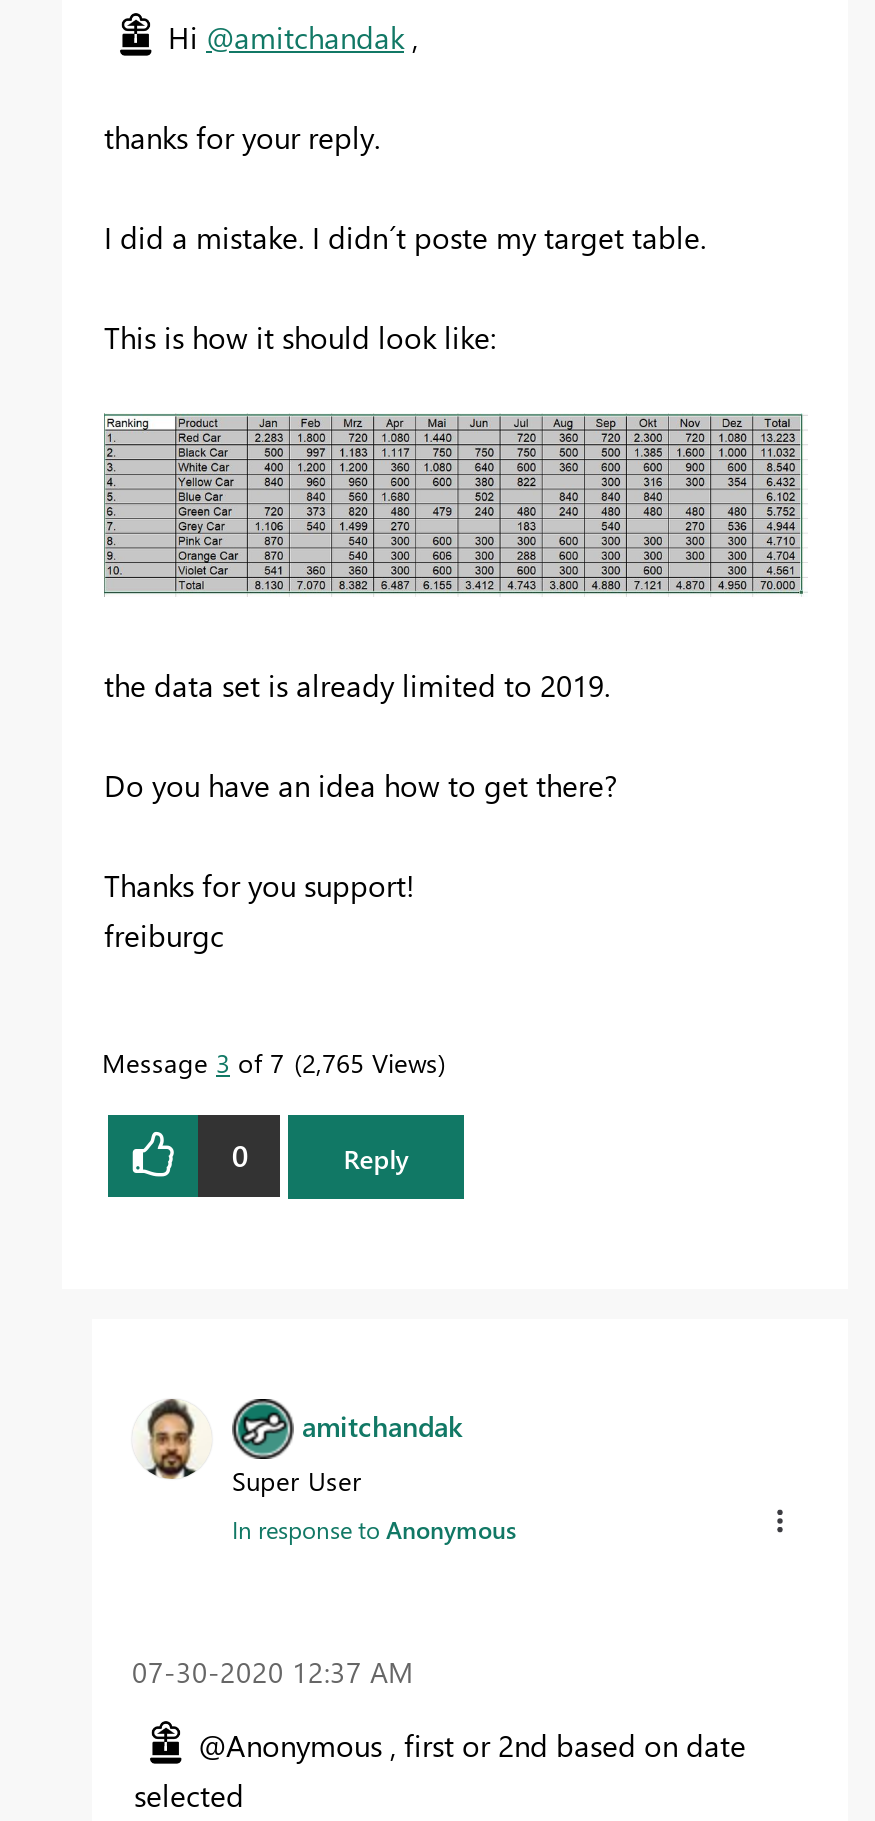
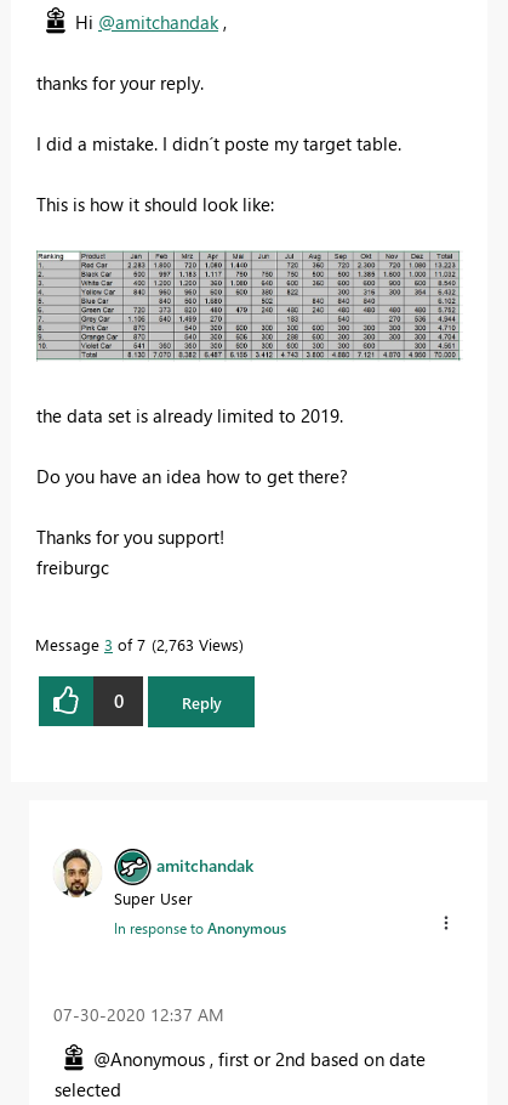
- Message 3 of 7 2,765 Views
+ Message 3 of 7 2,763 Views
